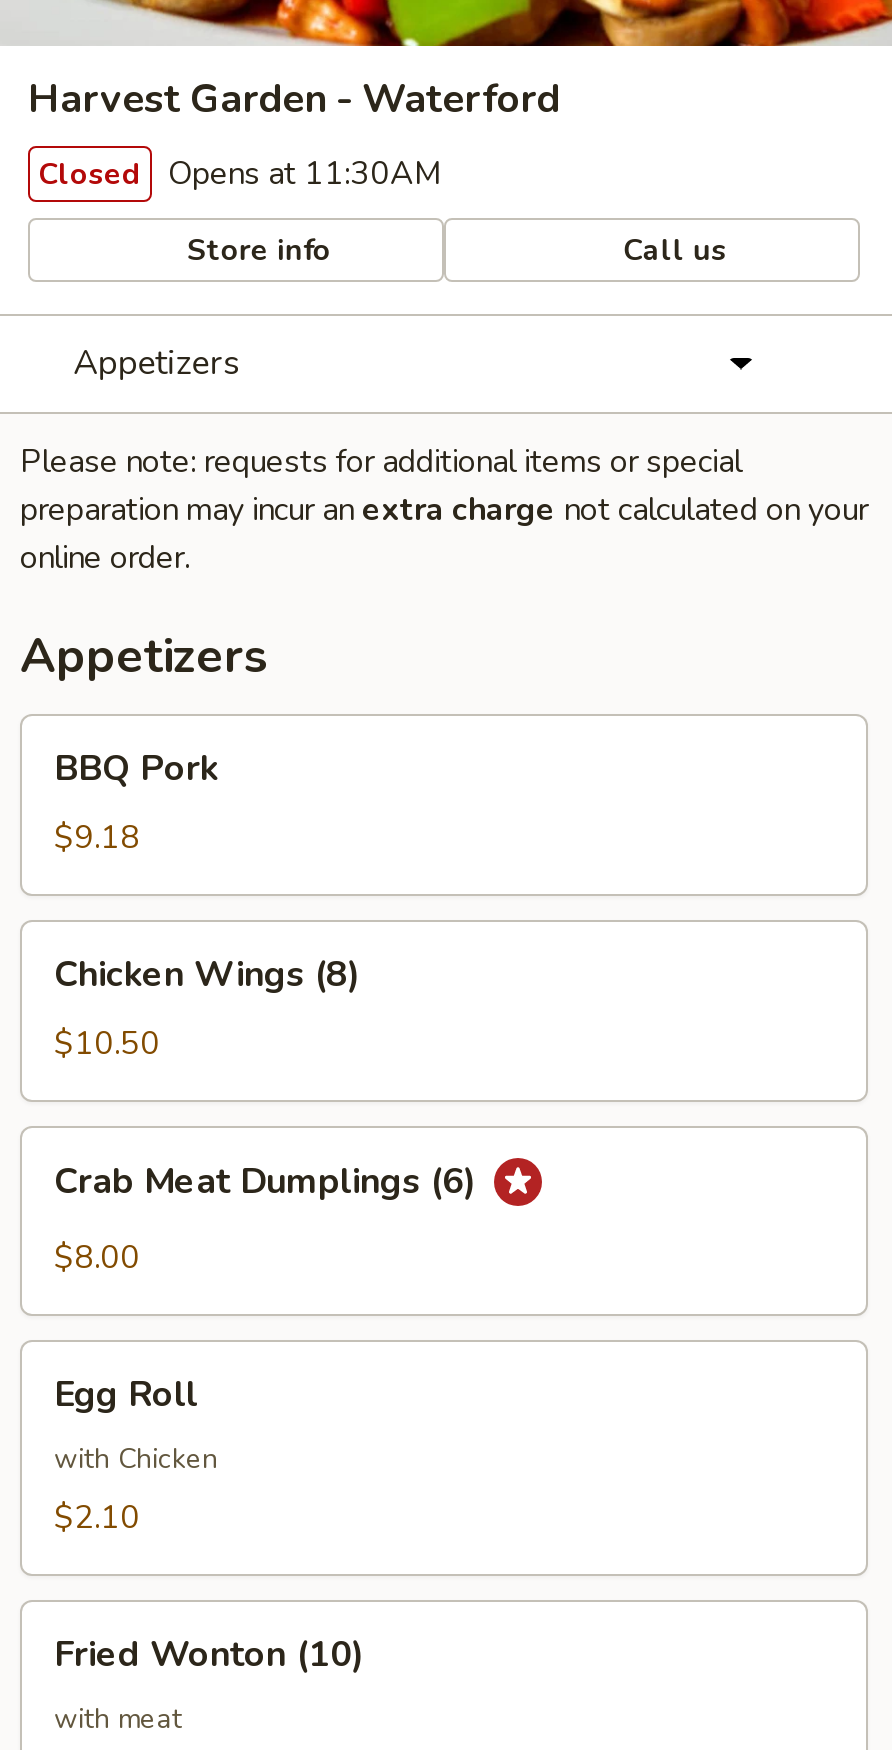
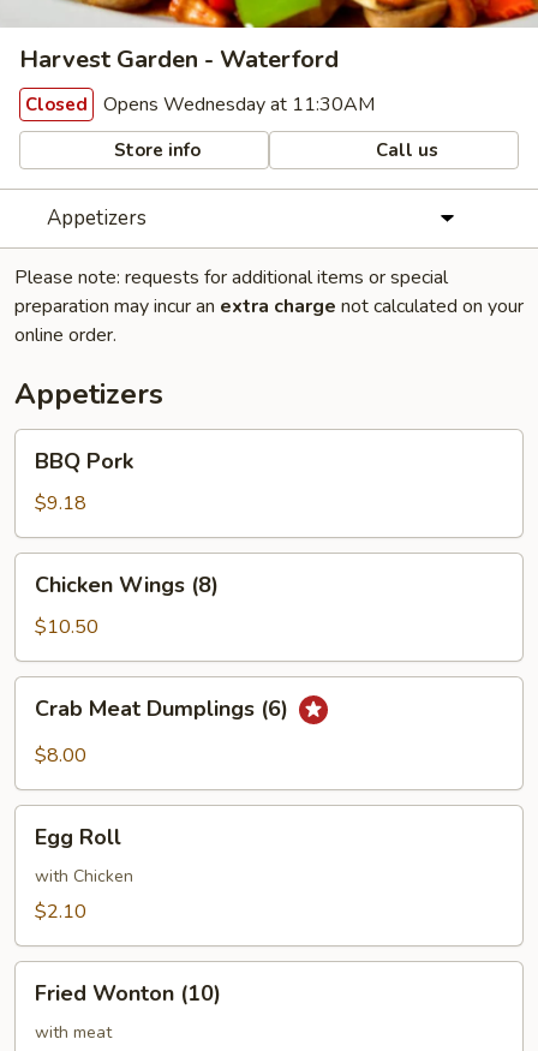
- Closed Opens at 11:30AM
+ Closed Opens Wednesday at 11:30AM
